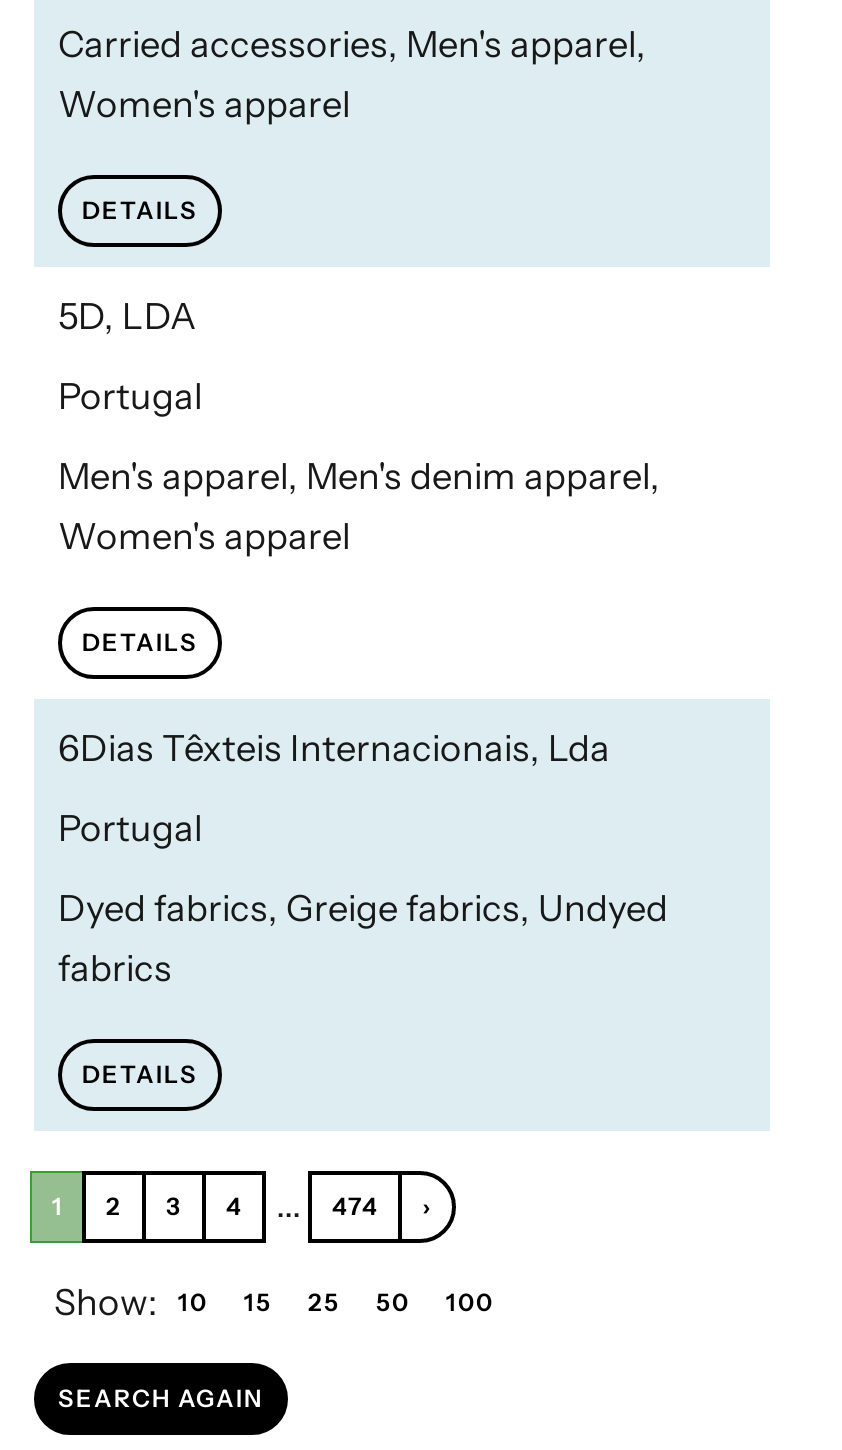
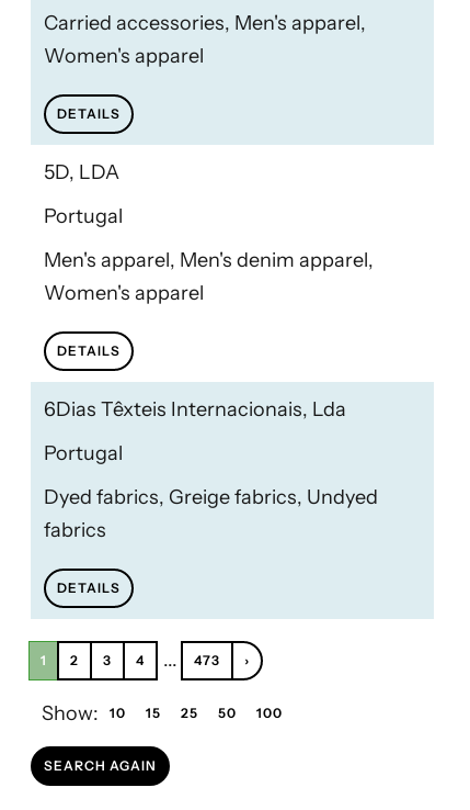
- 474
+ 473
